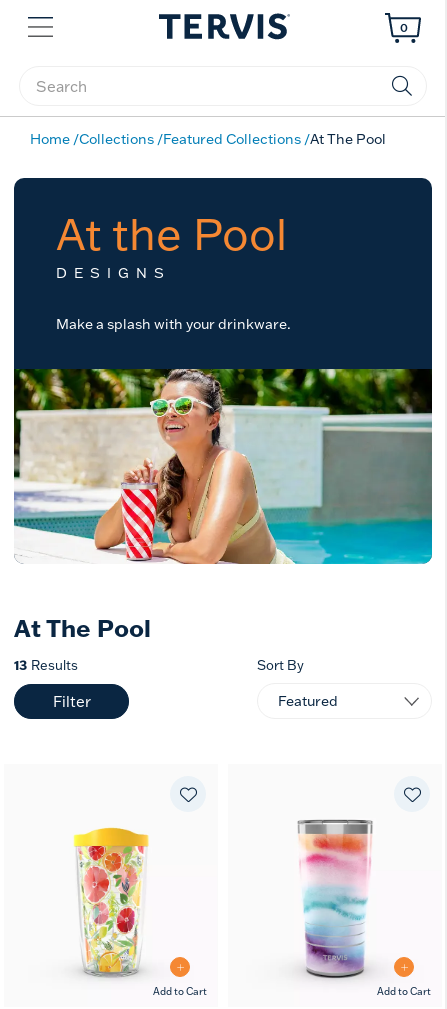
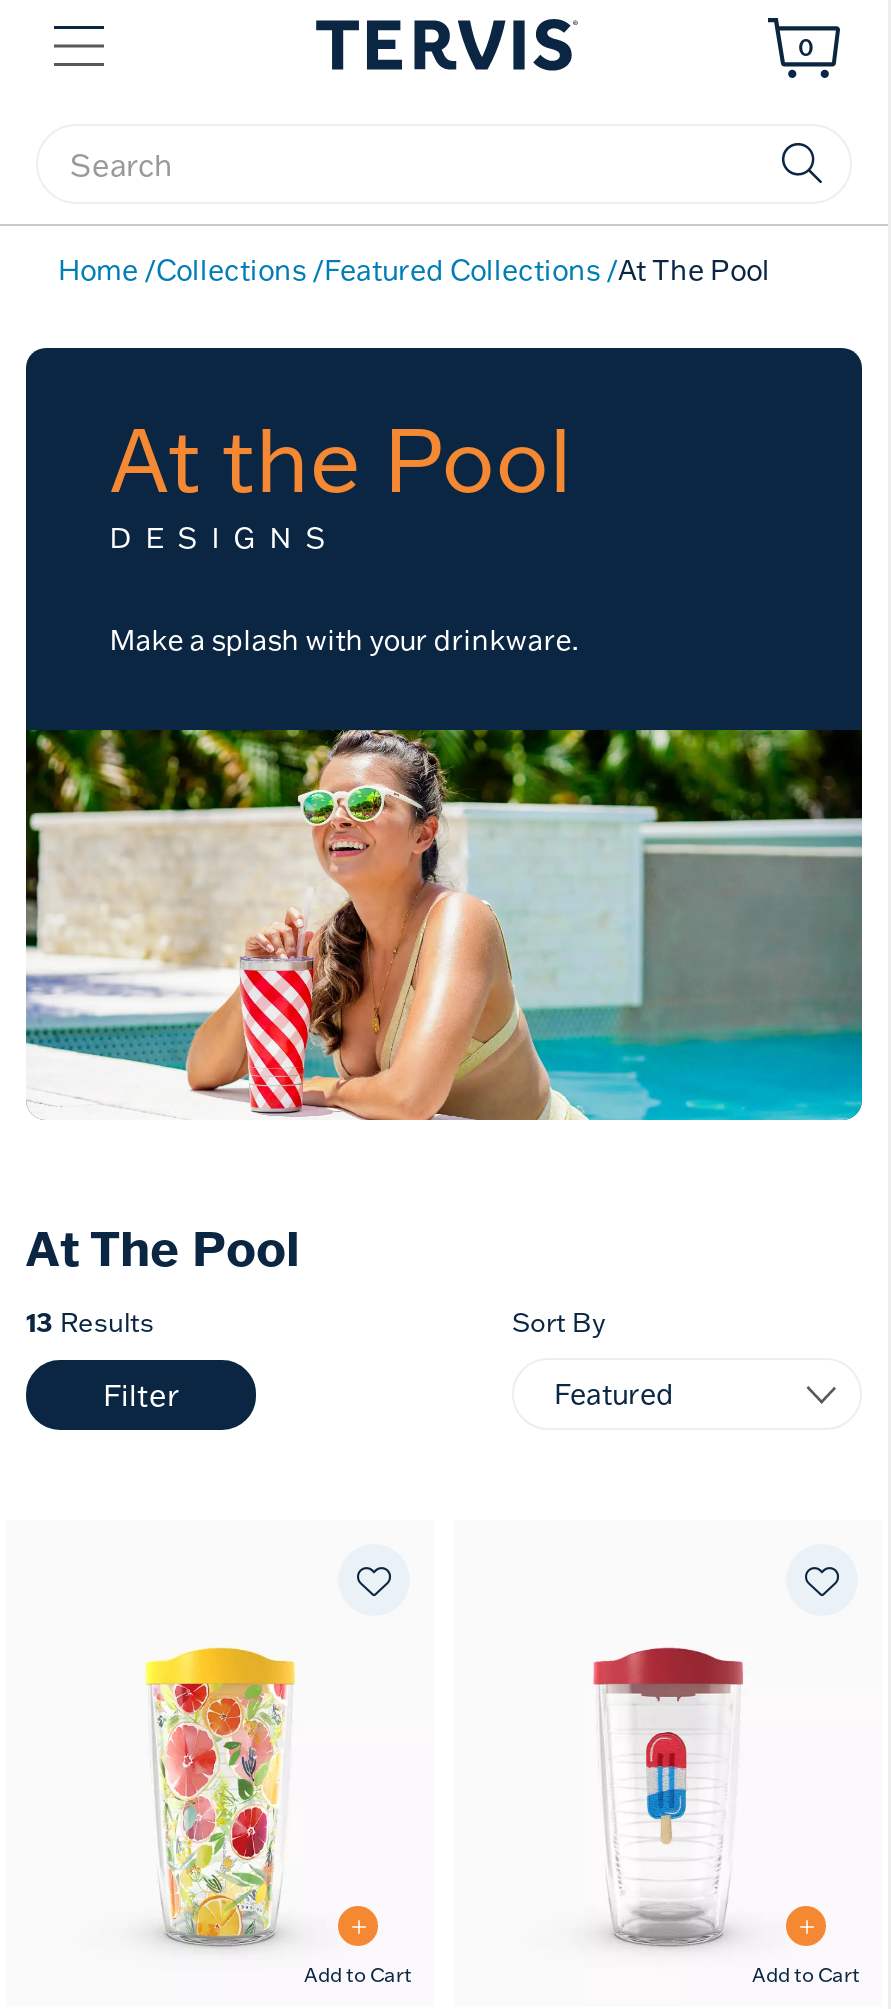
- [image]
+ [image]
